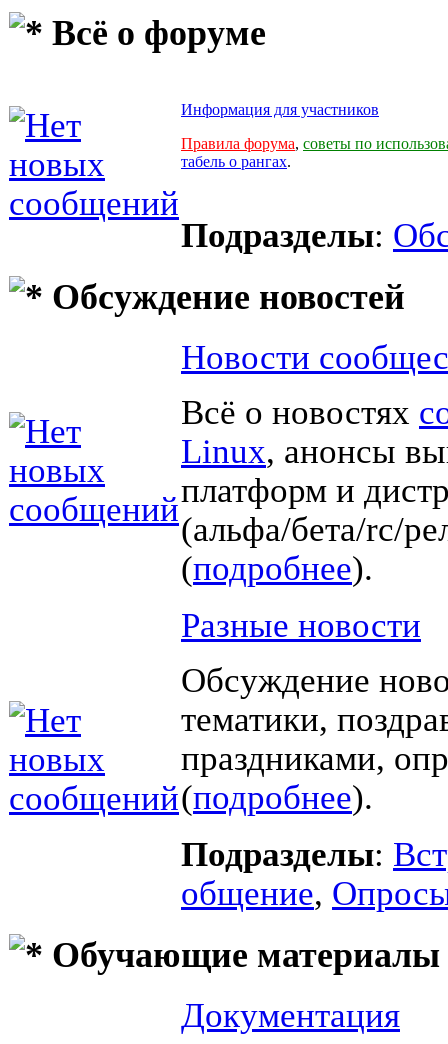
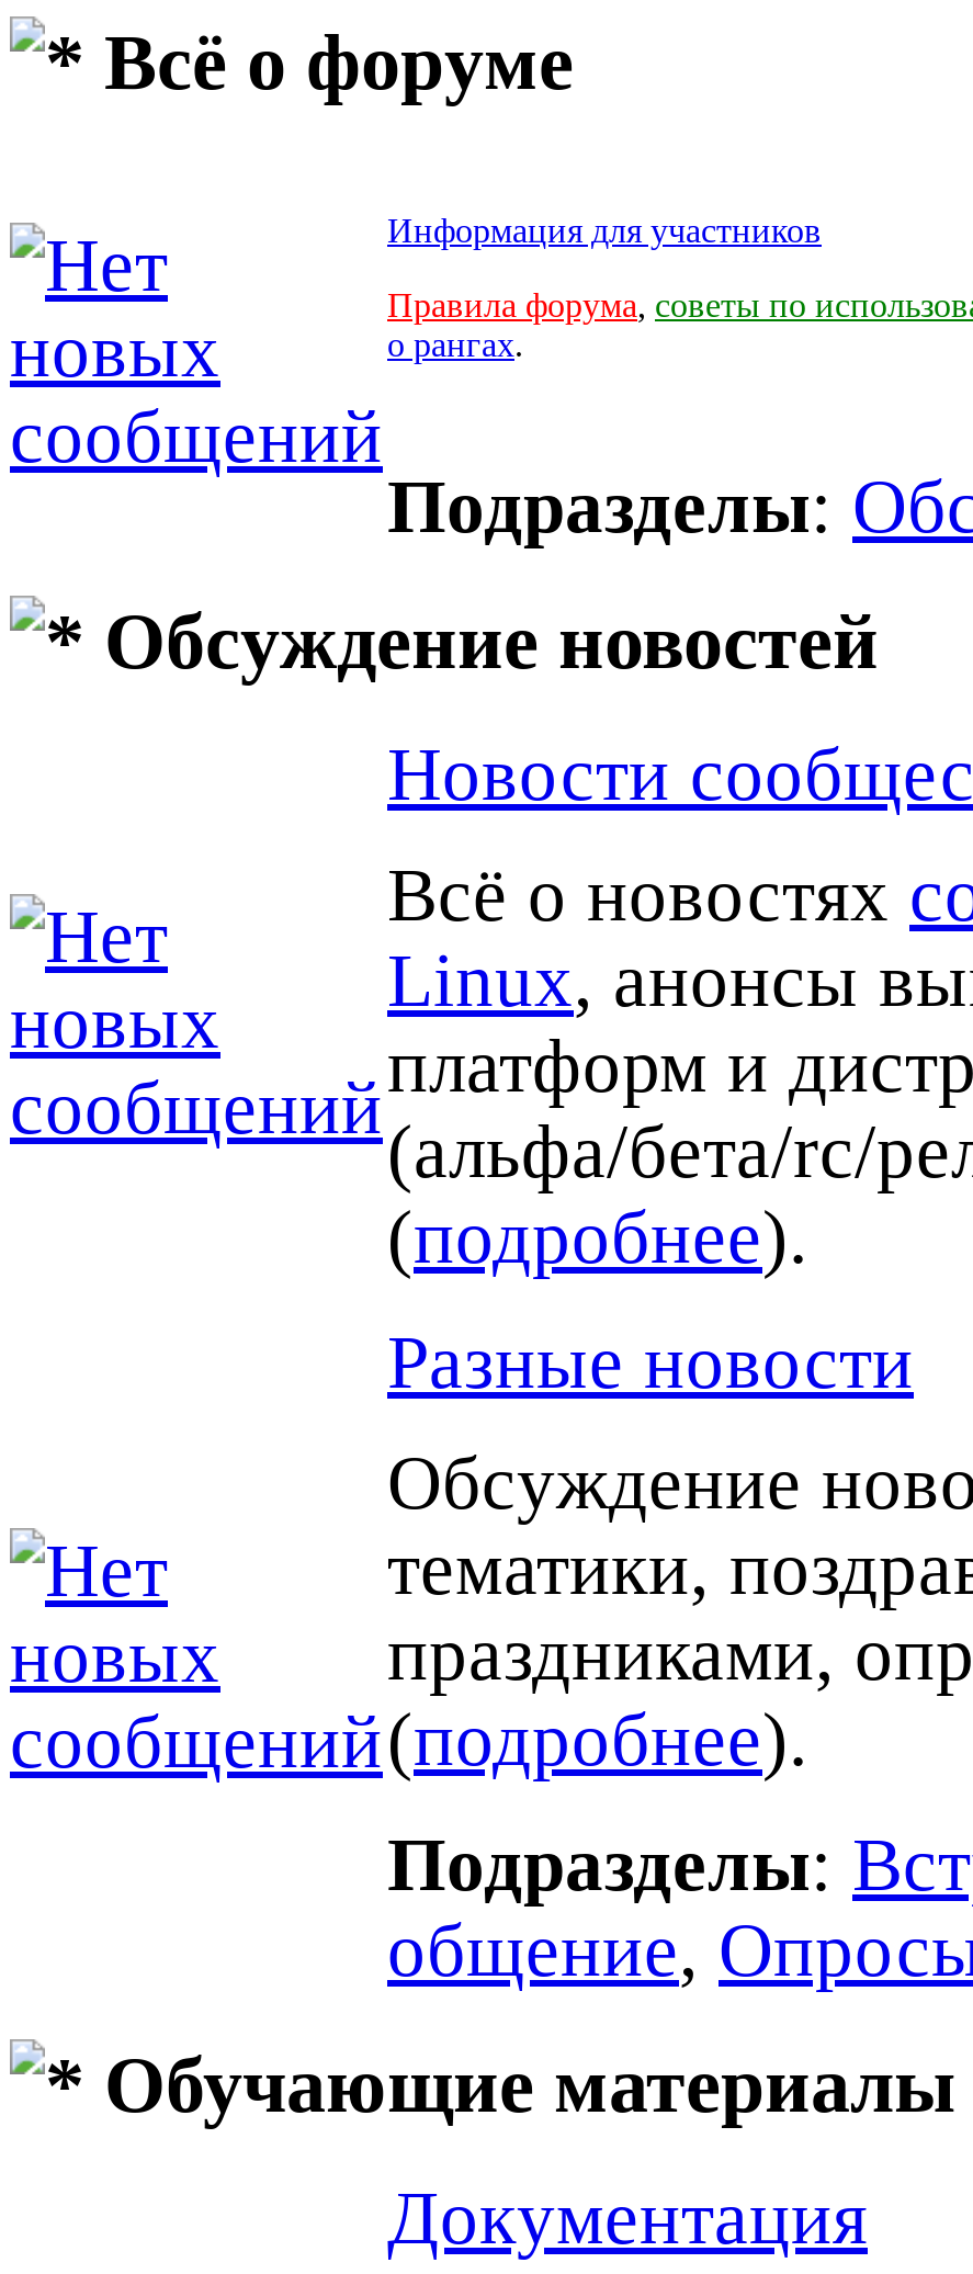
- табель о рангах.
+ о рангах.
